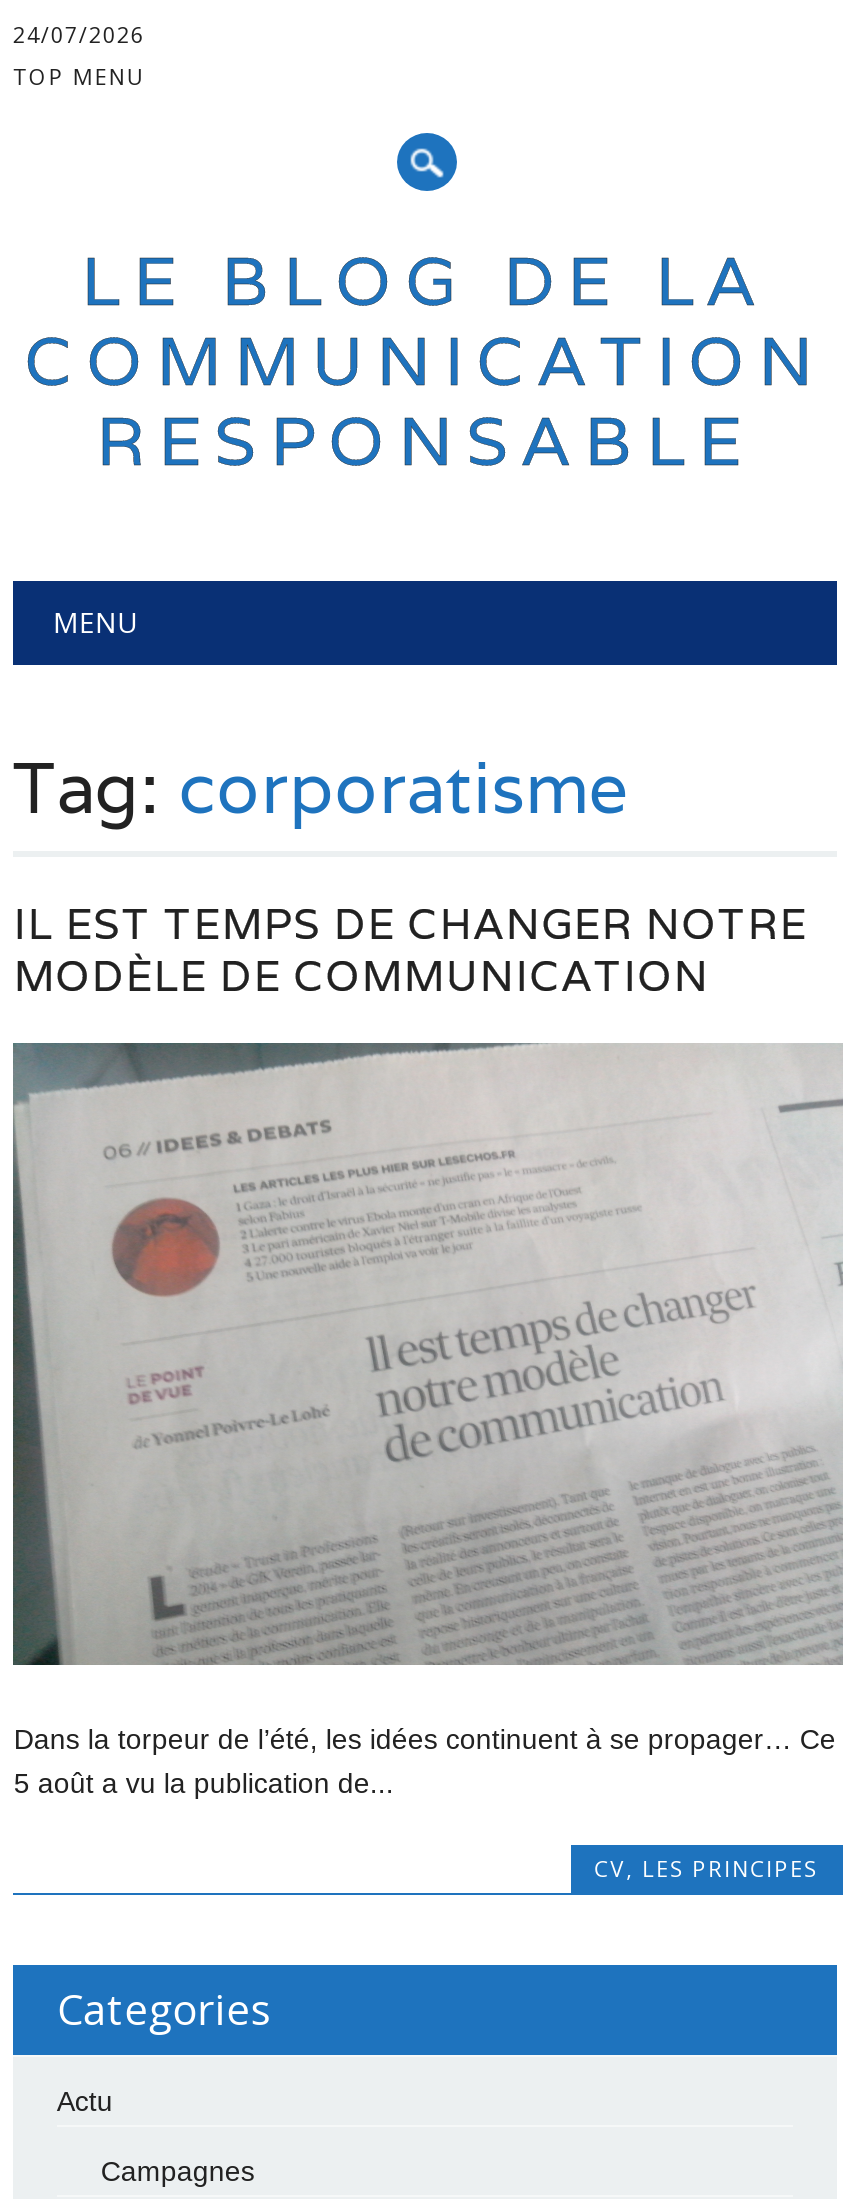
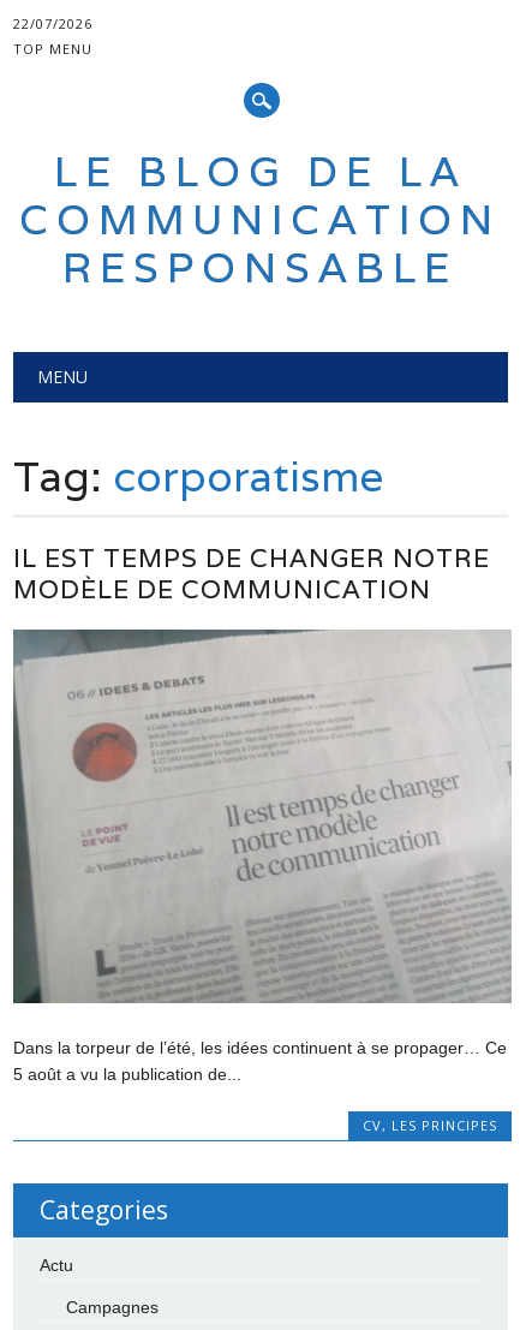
- 24/07/2026
+ 22/07/2026
